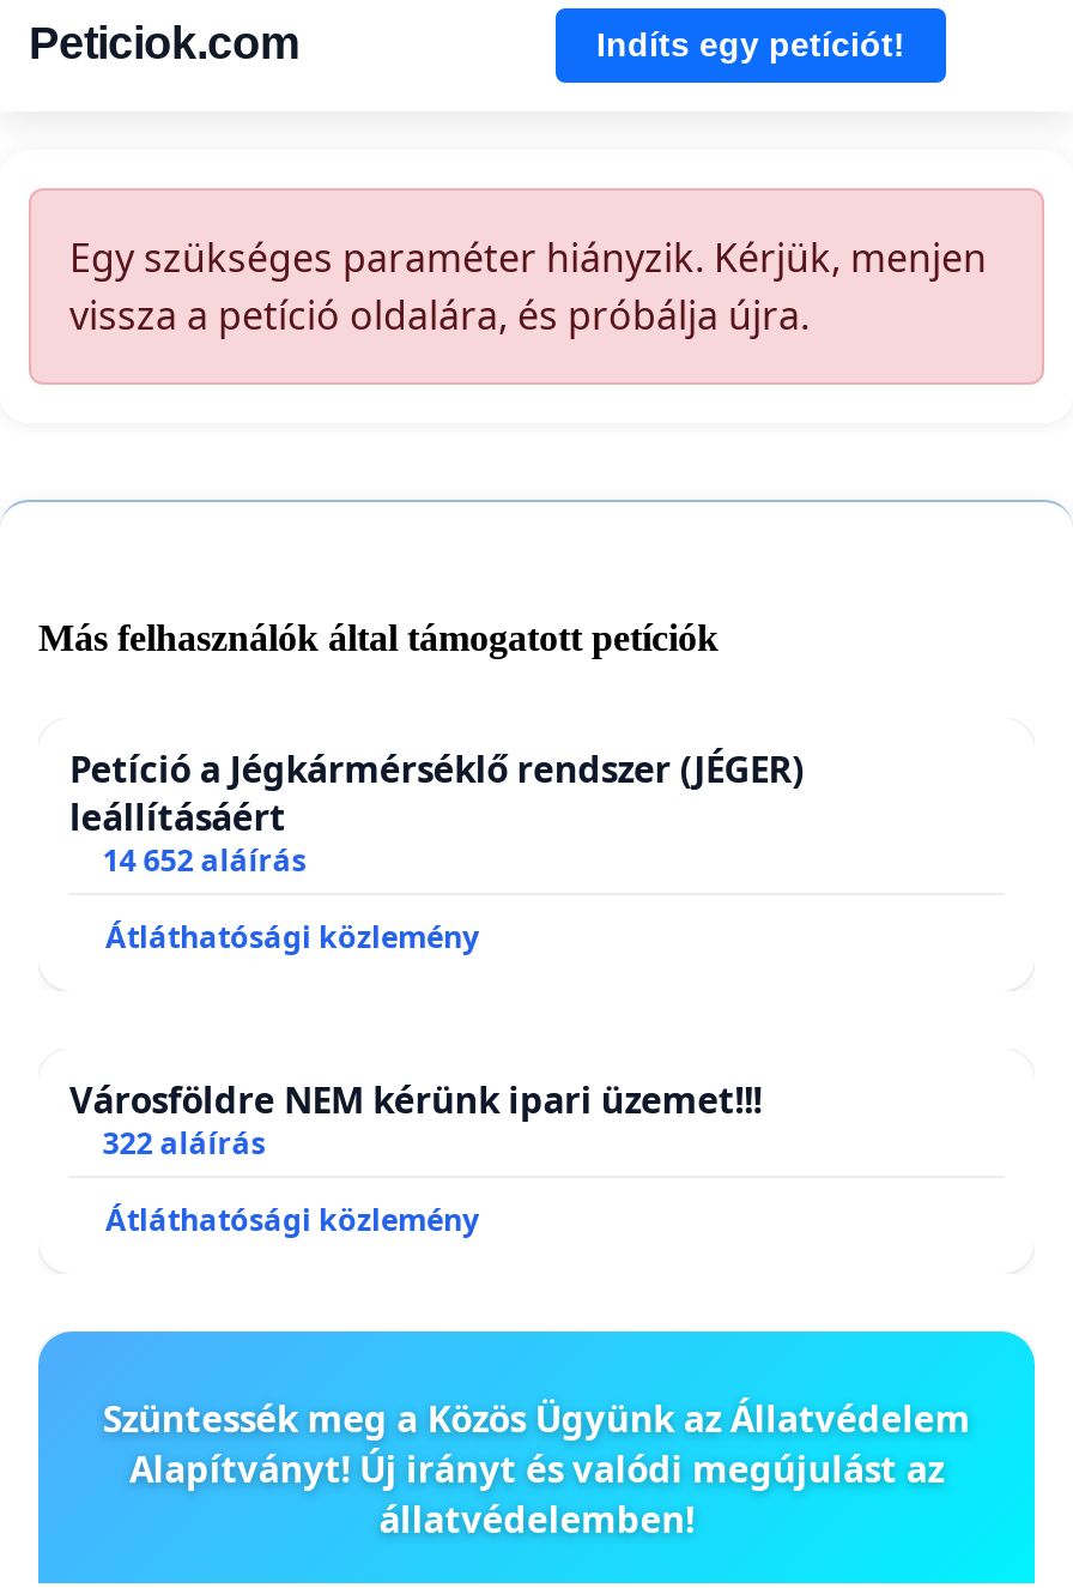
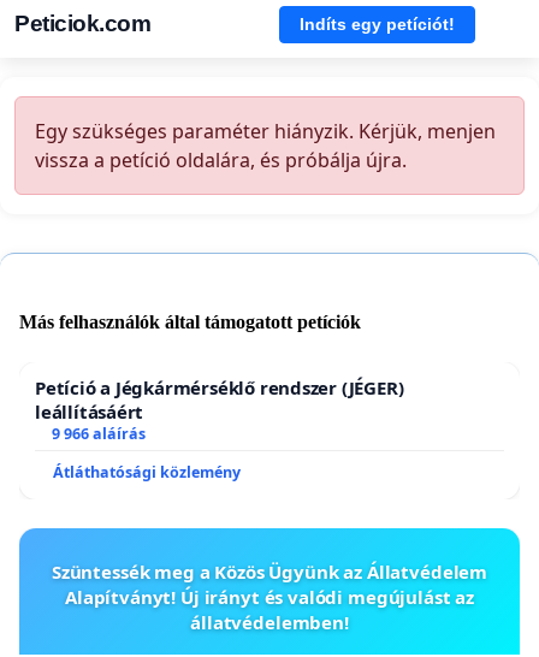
- 14 652 aláírás
- Átláthatósági közlemény
- Városföldre NEM kérünk ipari üzemet!!!
- 322 aláírás
+ 9 966 aláírás
